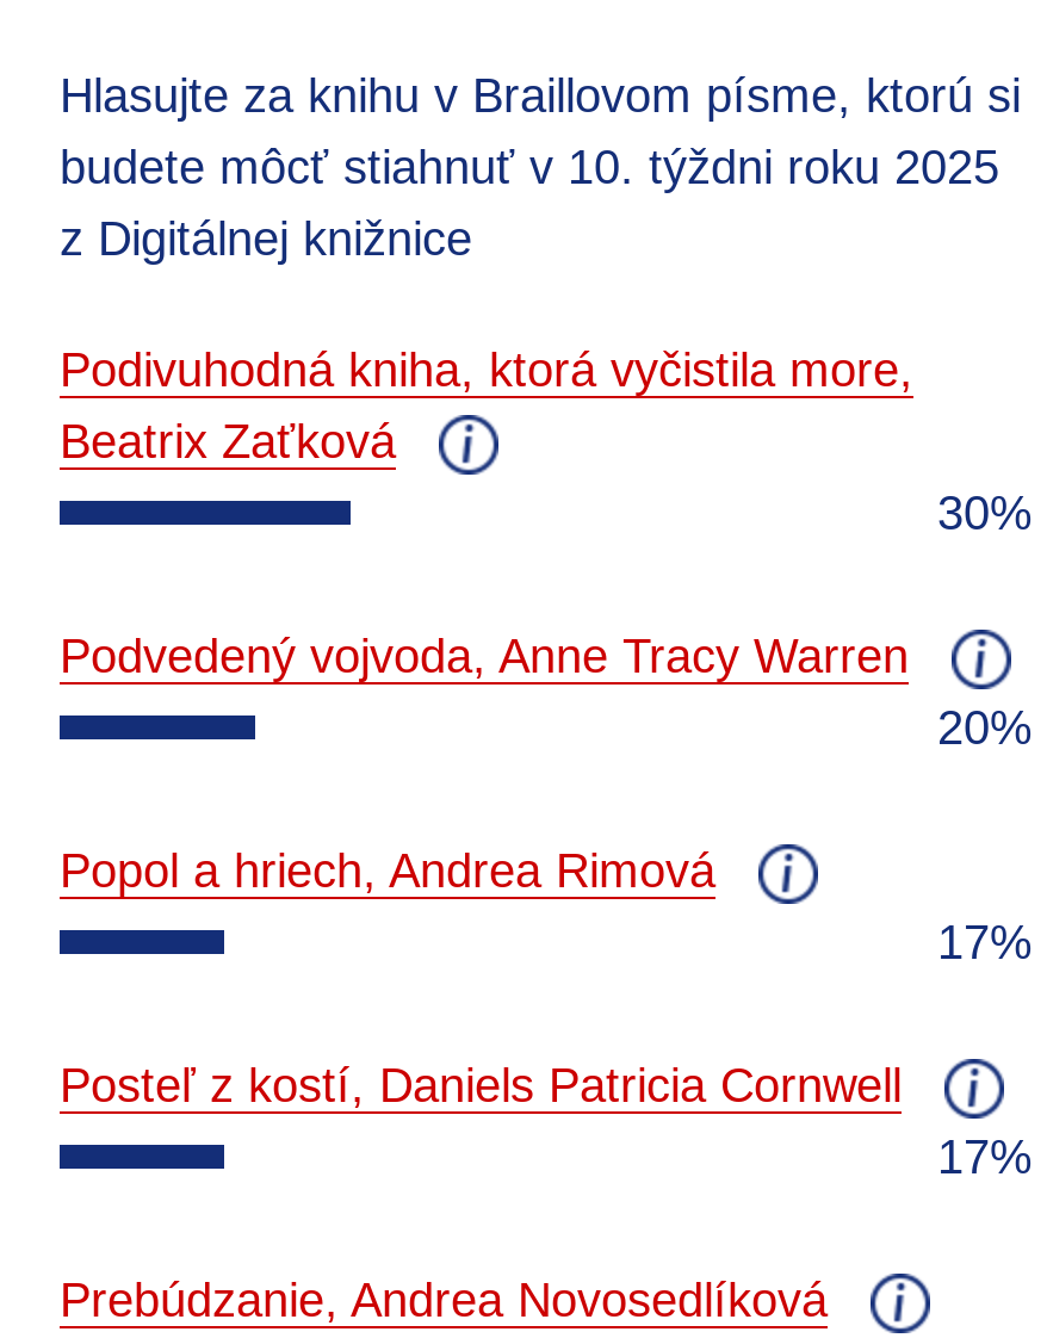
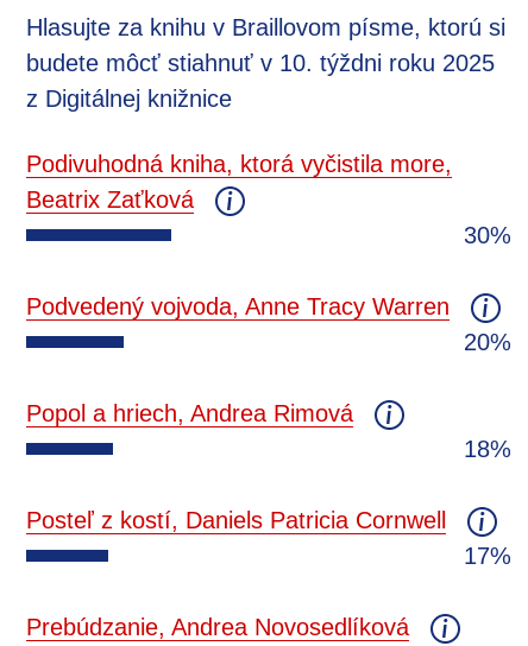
- 17%
+ 18%
